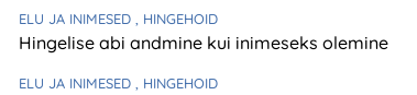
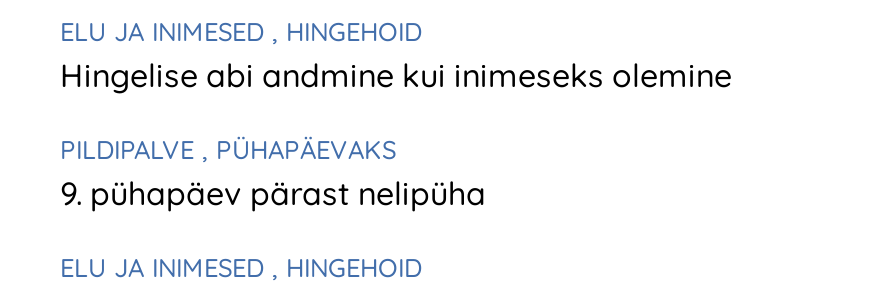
+ PILDIPALVE, PÜHAPÄEVAKS
+ 9. pühapäev pärast nelipüha
